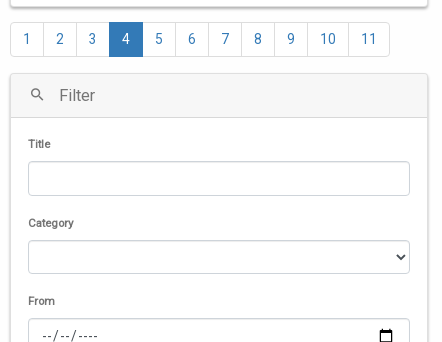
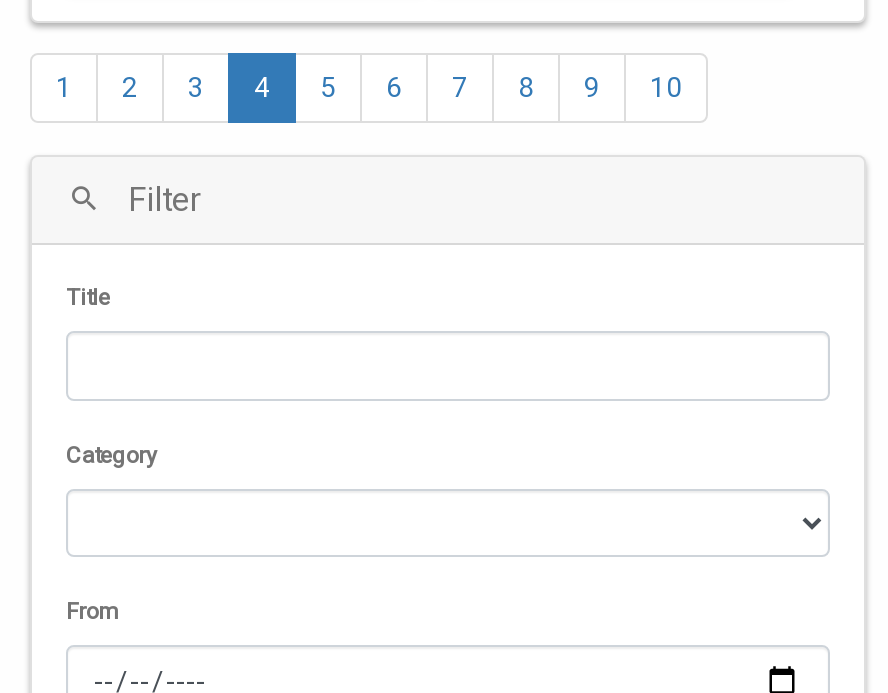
- 11
